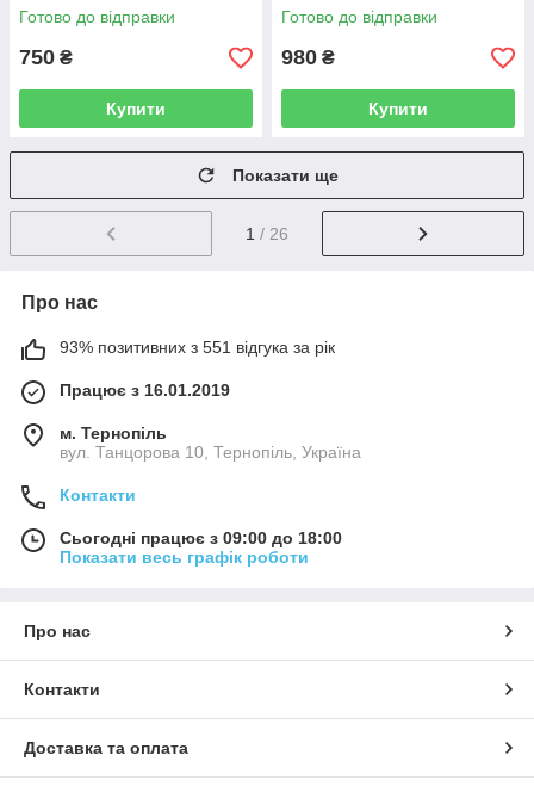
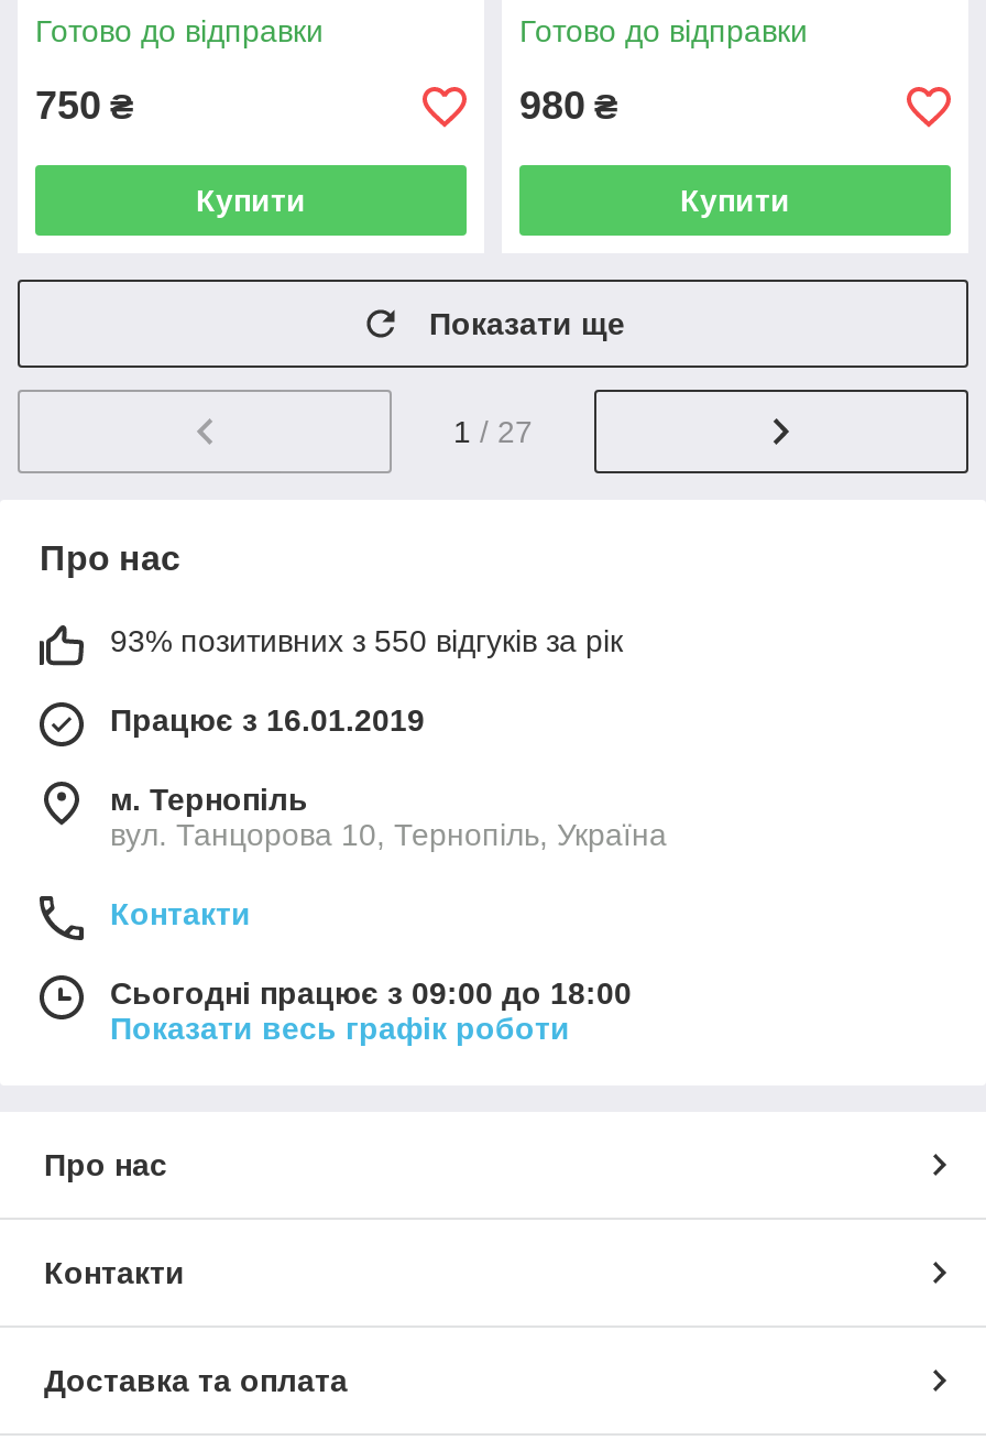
- 1 / 26
+ 1 / 27

- 93% позитивних з 551 відгука за рік
+ 93% позитивних з 550 відгуків за рік
